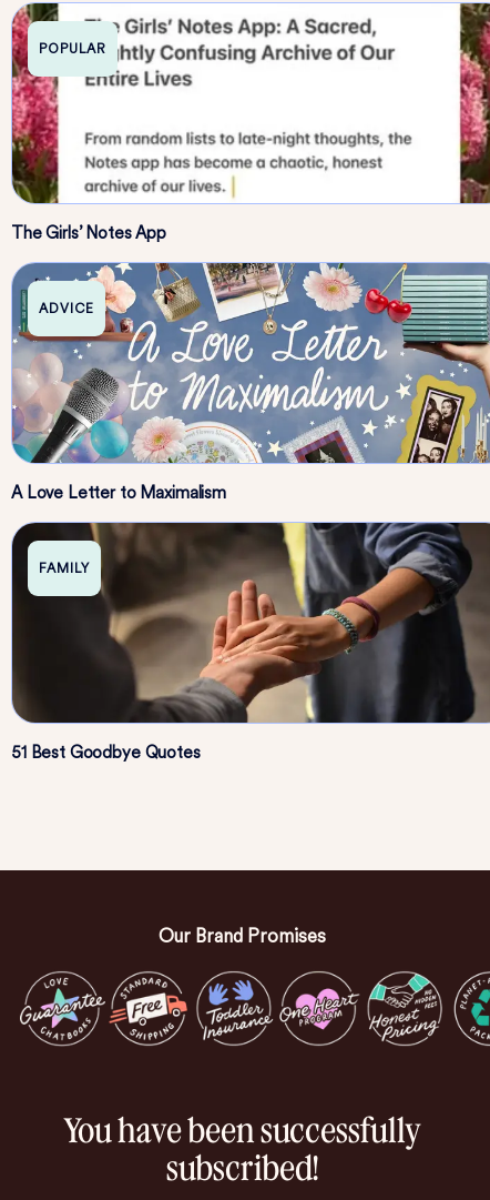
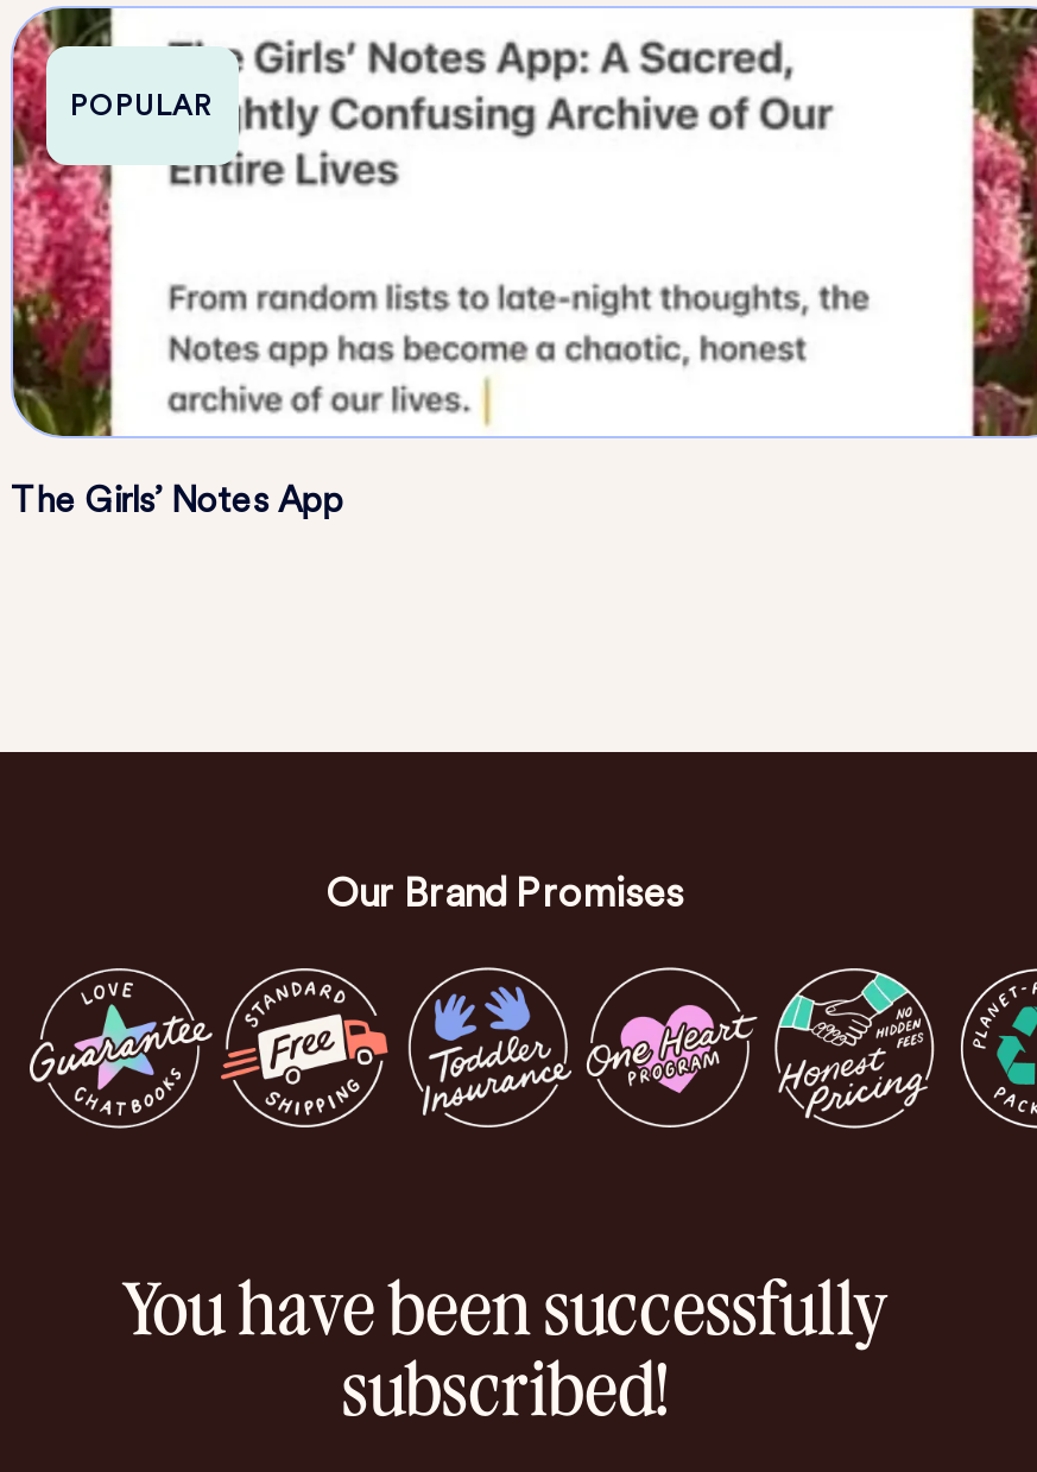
- [image]
- ADVICE

- A Love Letter to Maximalism

- [image]
- FAMILY

- 51 Best Goodbye Quotes
